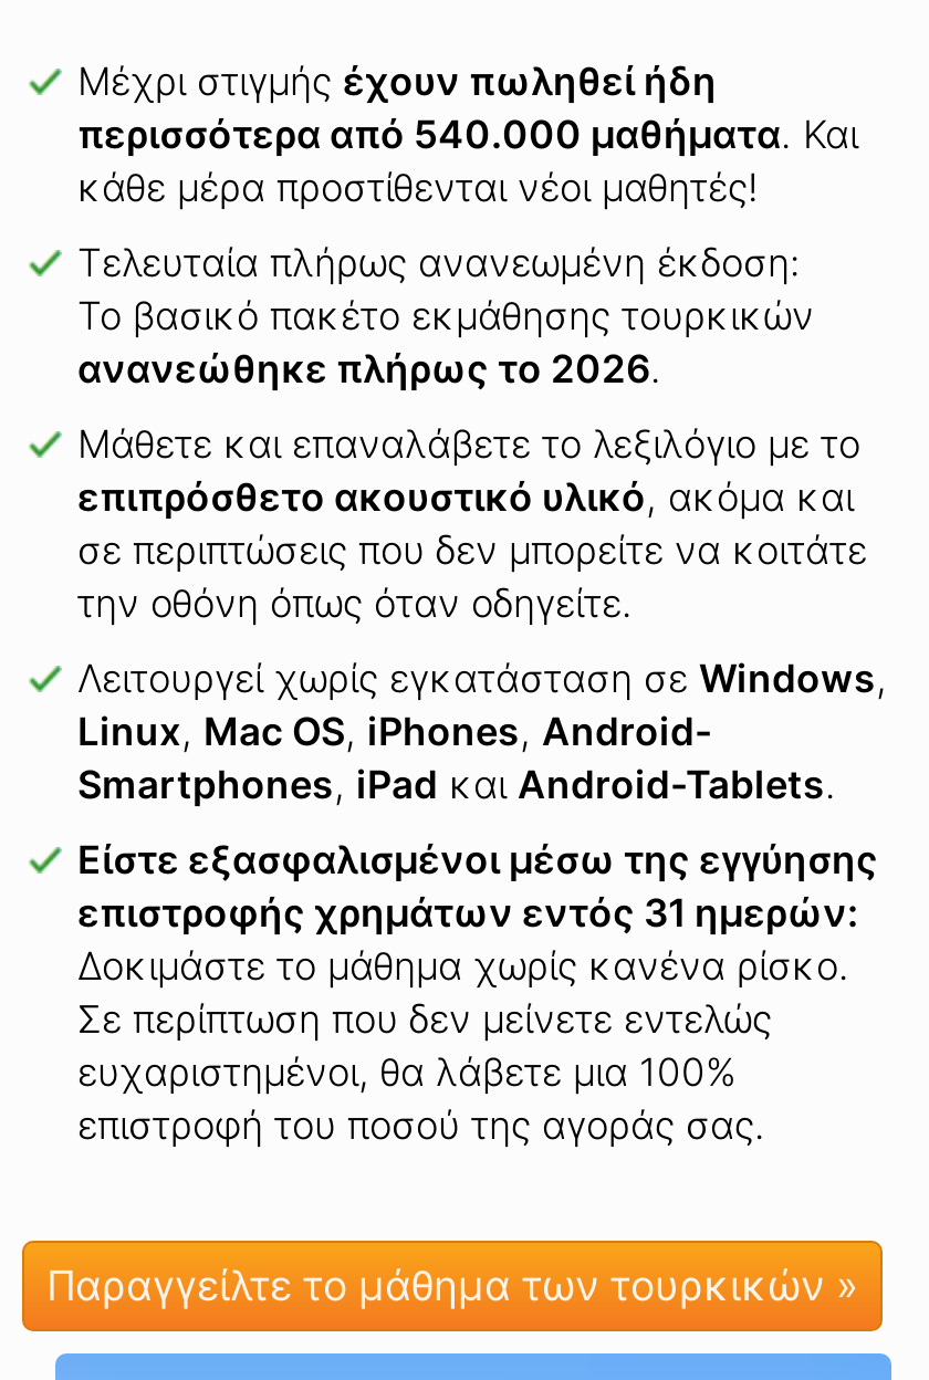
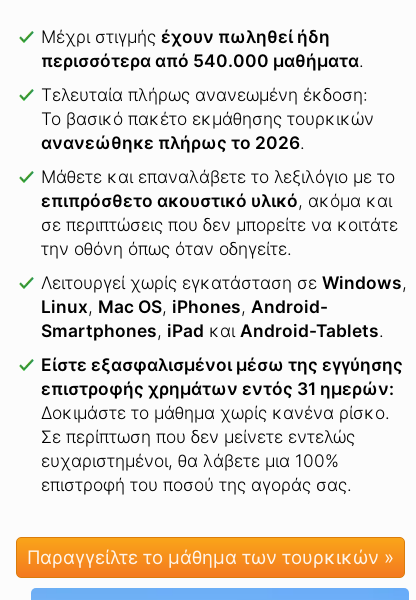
- περισσότερα από 540.000 μαθήματα. Και
- κάθε μέρα προστίθενται νέοι μαθητές!
+ περισσότερα από 540.000 μαθήματα.
